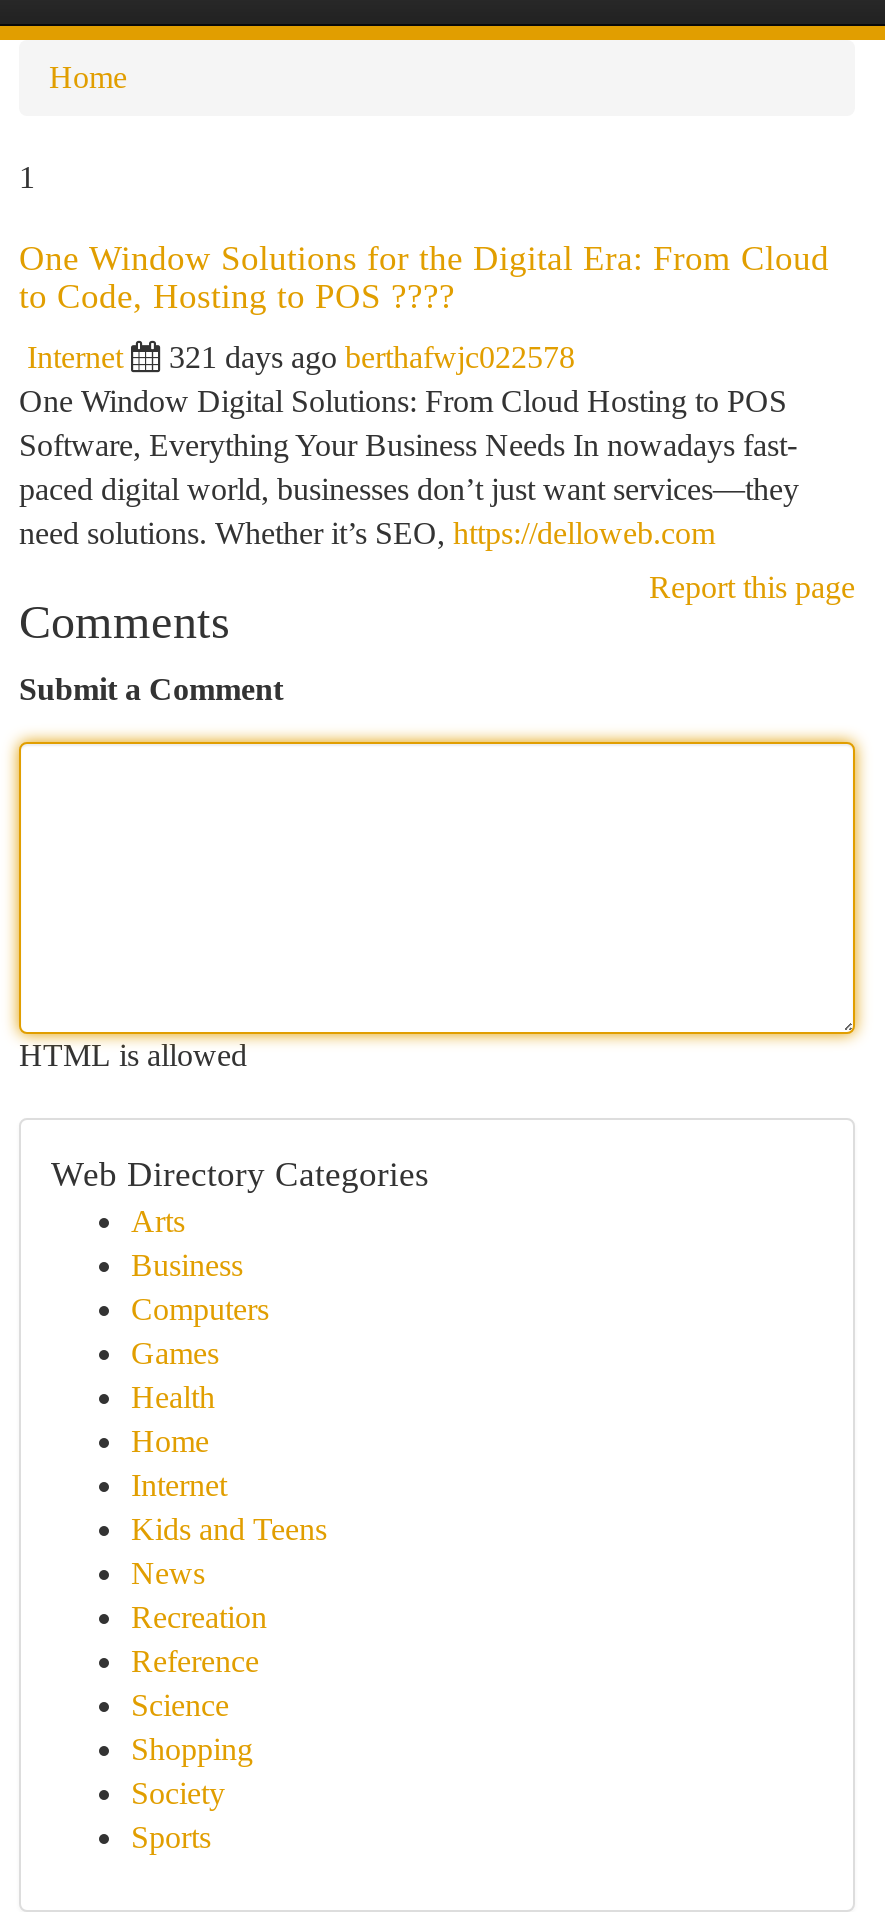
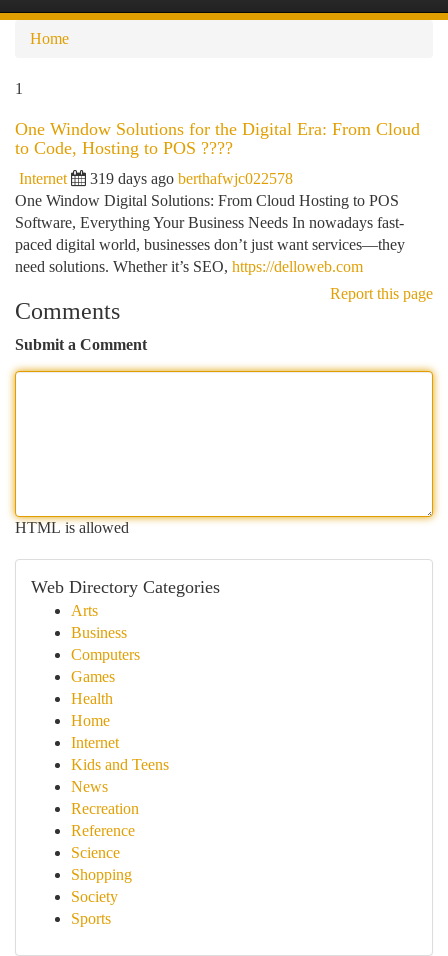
- 321 days ago berthafwjc022578
+ 319 days ago berthafwjc022578
